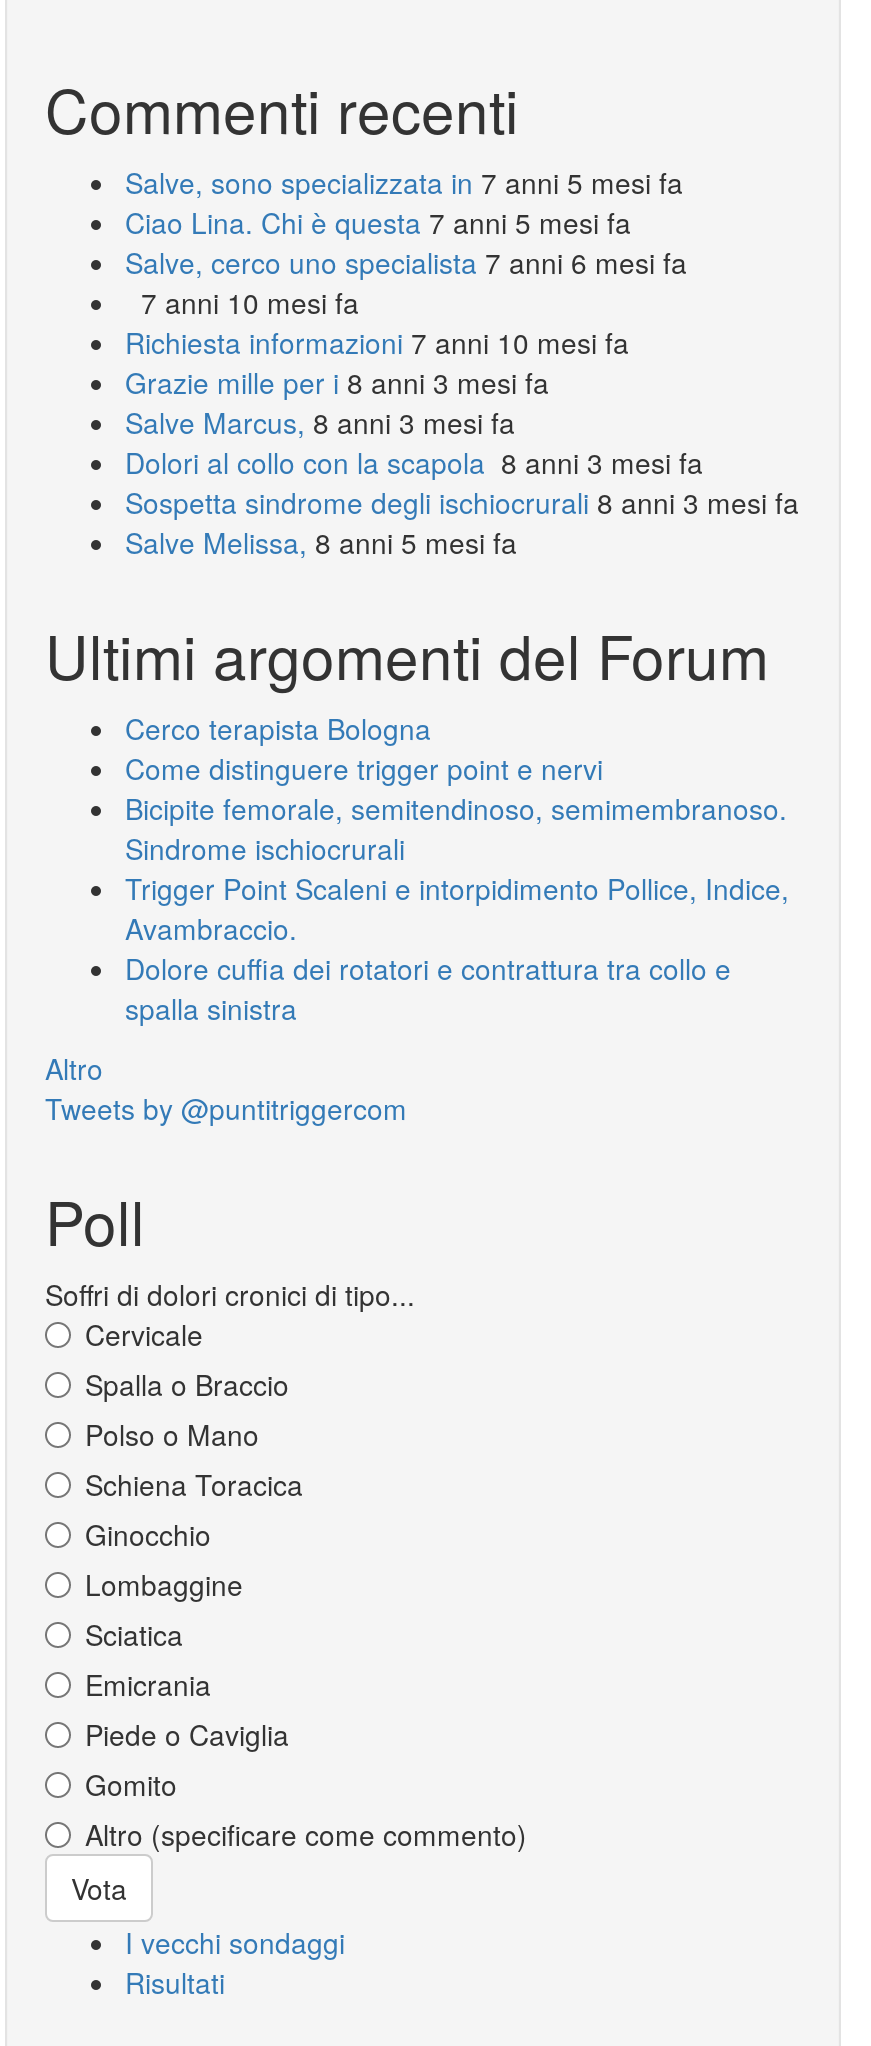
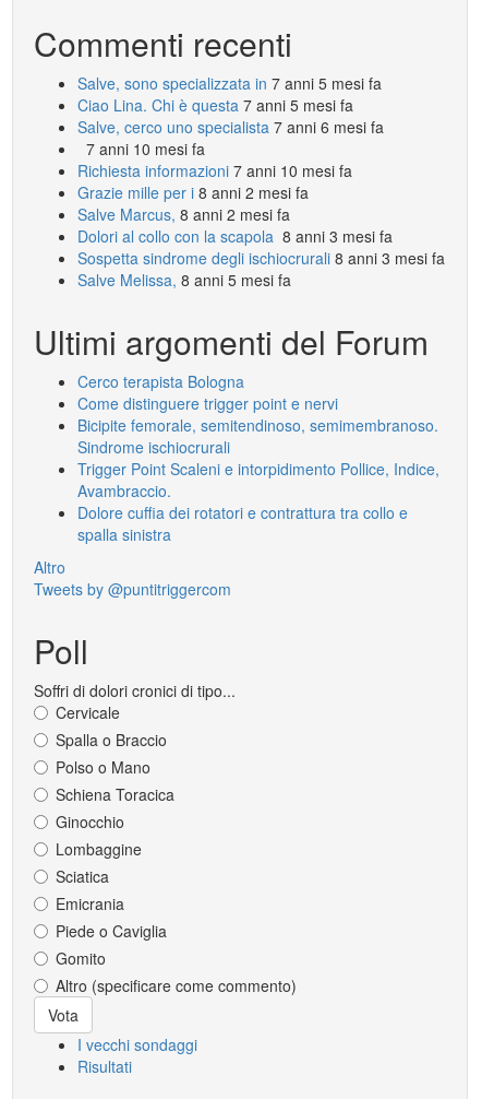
- Grazie mille per i 8 anni 3 mesi fa
+ Grazie mille per i 8 anni 2 mesi fa

- Salve Marcus, 8 anni 3 mesi fa
+ Salve Marcus, 8 anni 2 mesi fa
